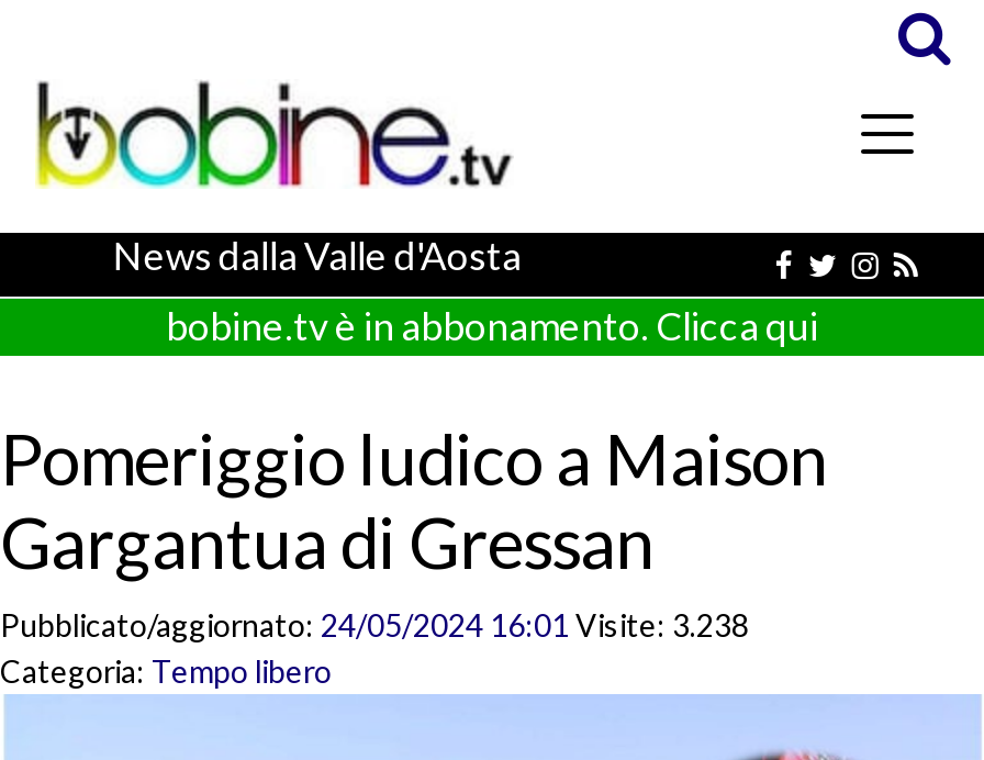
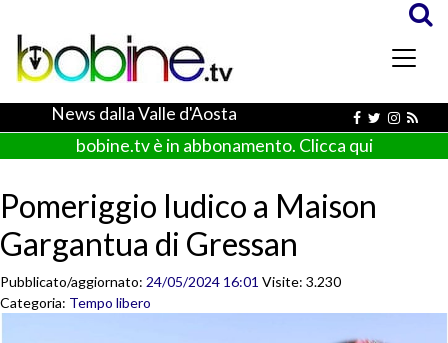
- Pubblicato/aggiornato: 24/05/2024 16:01 Visite: 3.238
+ Pubblicato/aggiornato: 24/05/2024 16:01 Visite: 3.230
